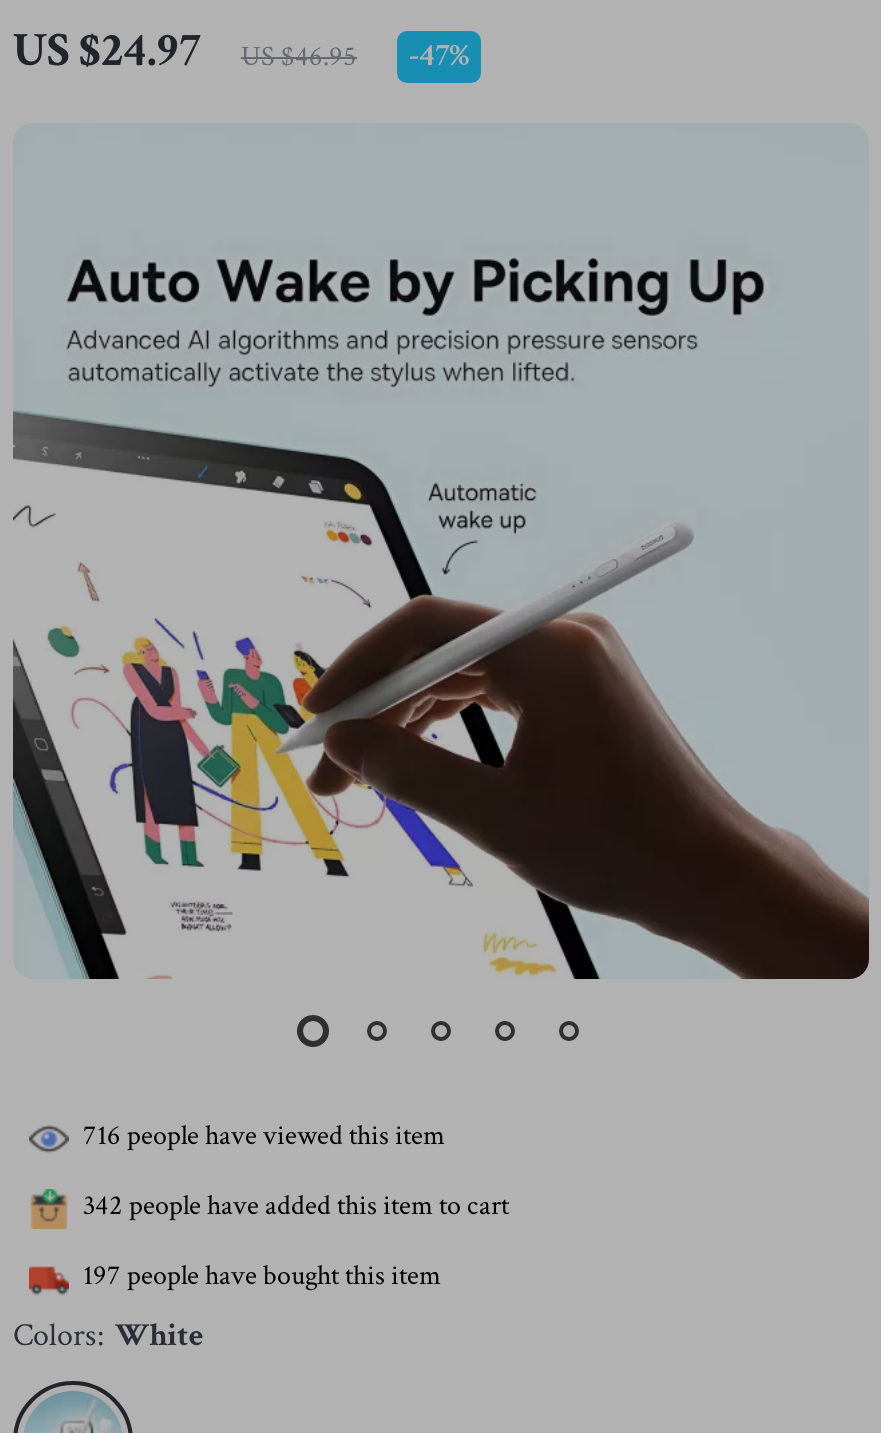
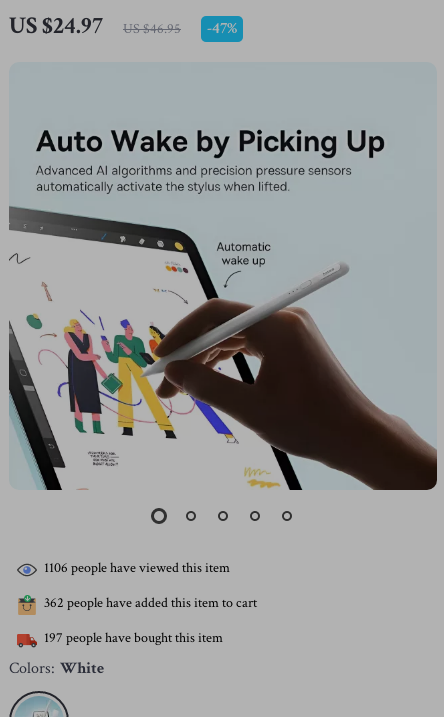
- 716 people have viewed this item
+ 1106 people have viewed this item

- 342 people have added this item to cart
+ 362 people have added this item to cart
